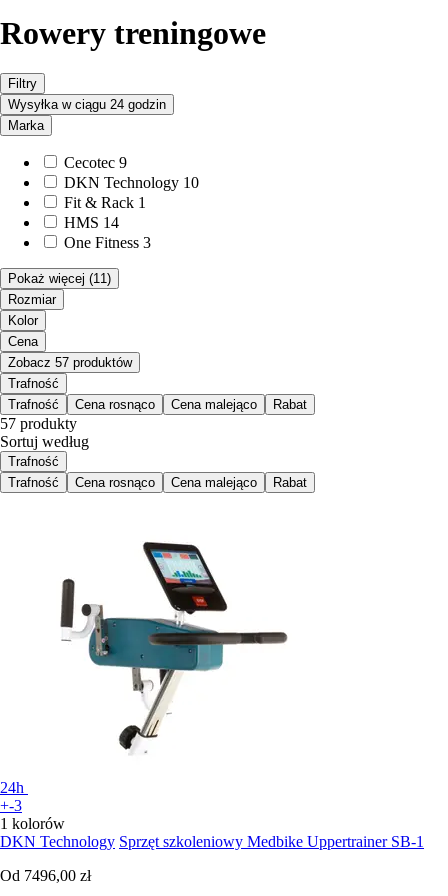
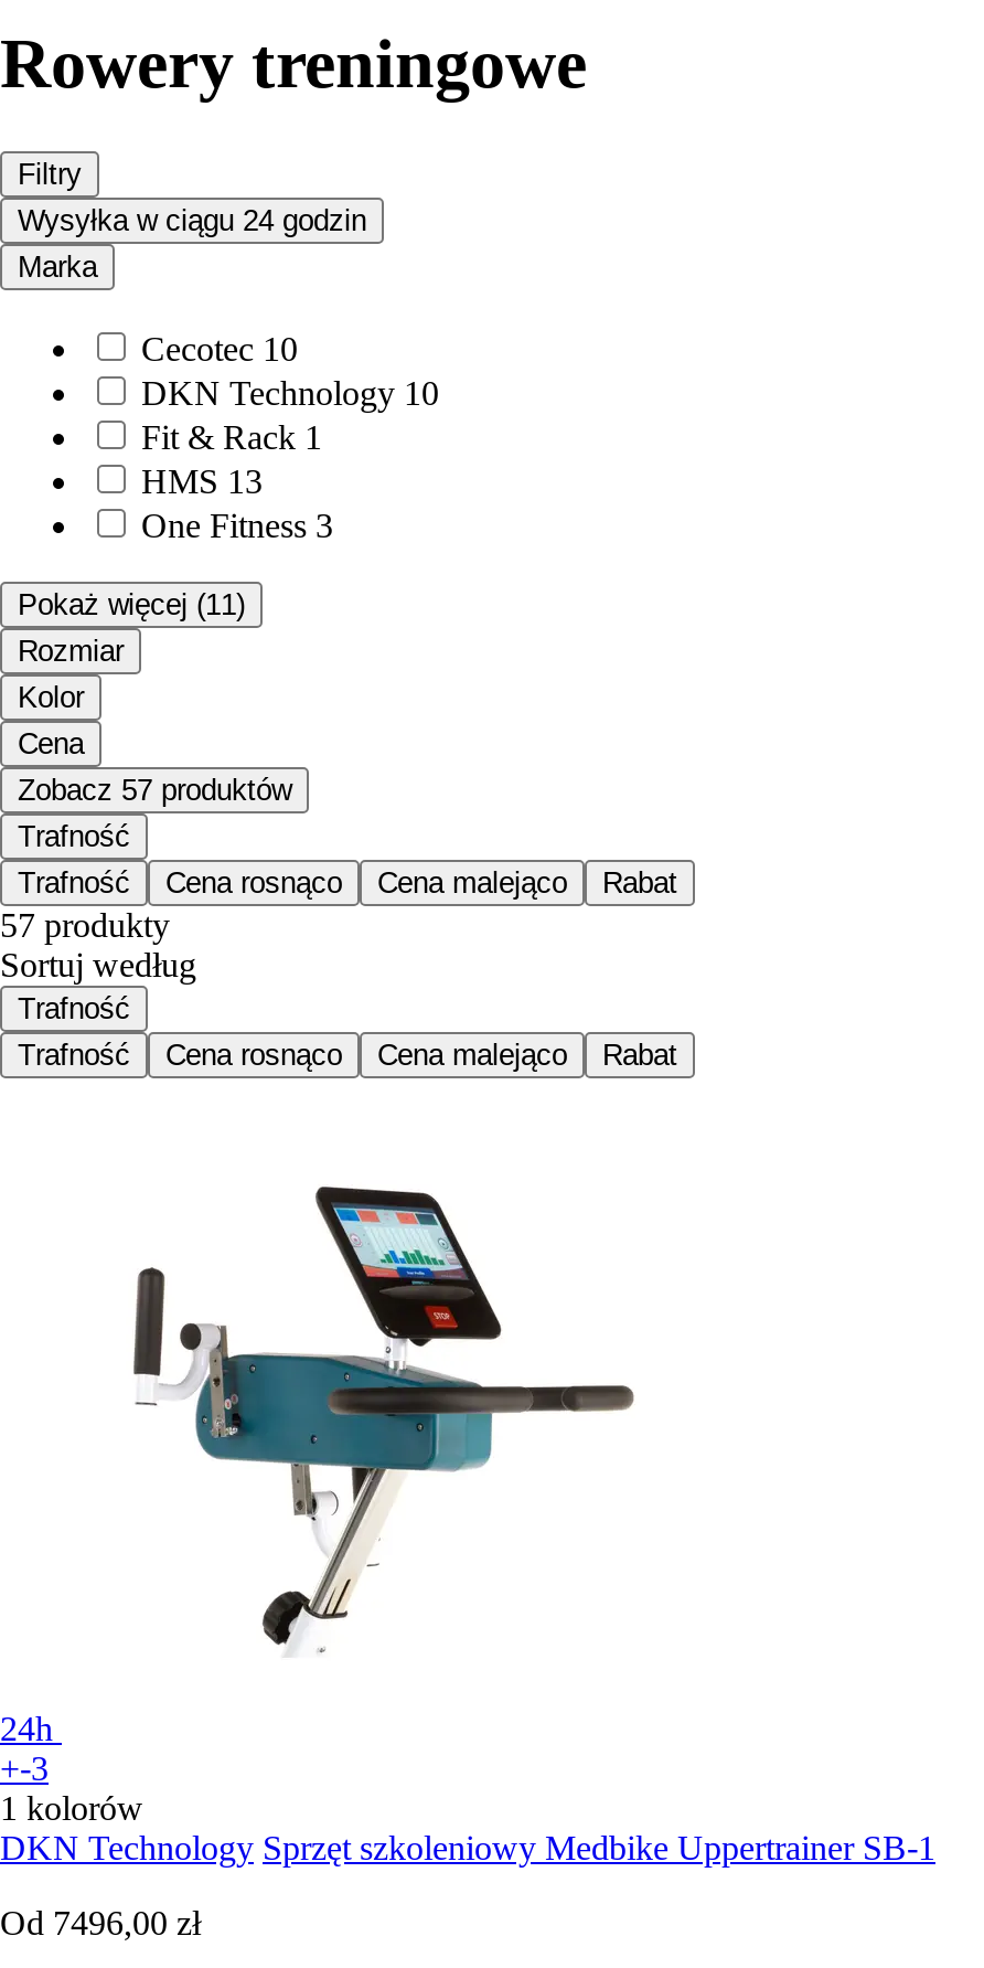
- Cecotec 9
+ Cecotec 10

- HMS 14
+ HMS 13
